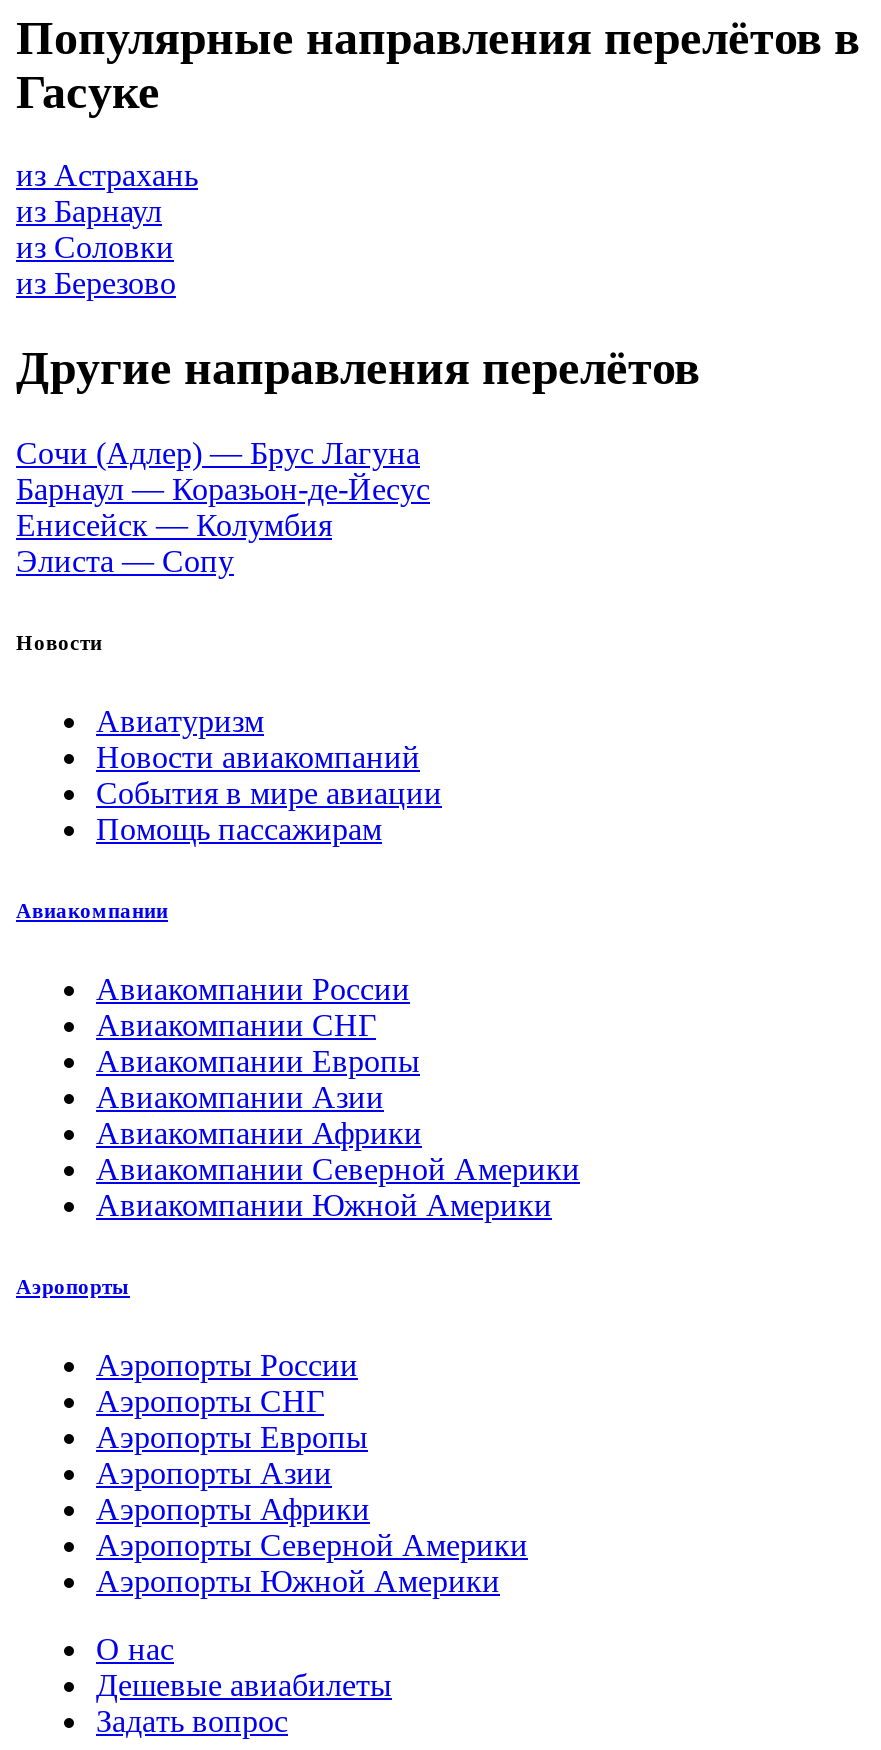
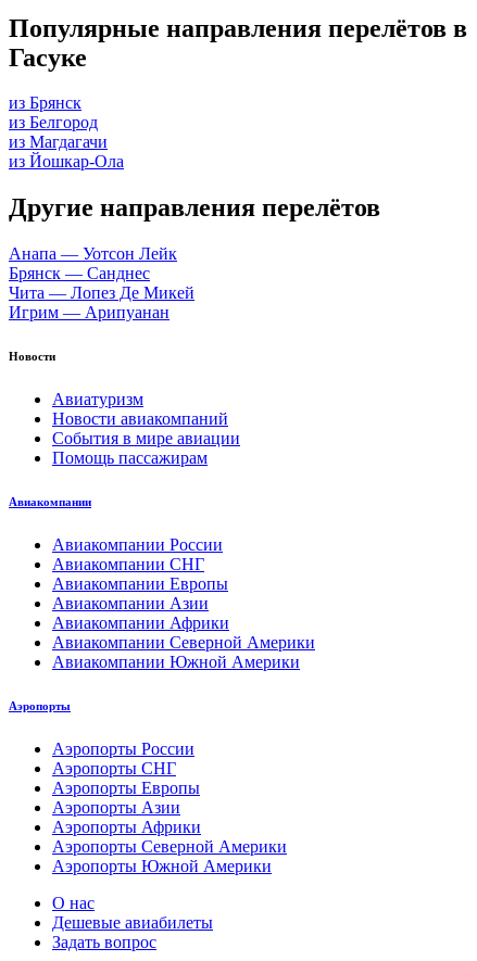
- из Астрахань
+ из Брянск

- из Барнаул
+ из Белгород

- из Соловки
+ из Магдагачи

- из Березово
+ из Йошкар-Ола

- Сочи (Адлер) — Брус Лагуна
- Барнаул — Коразьон-де-Йесус
- Енисейск — Колумбия
- Элиста — Сопу
+ Анапа — Уотсон Лейк
+ Брянск — Санднес
+ Чита — Лопез Де Микей
+ Игрим — Арипуанан
